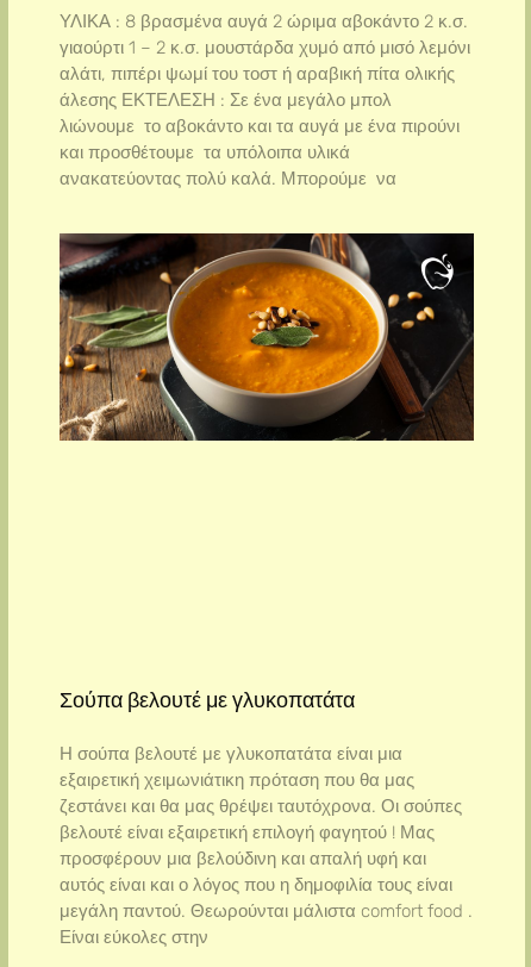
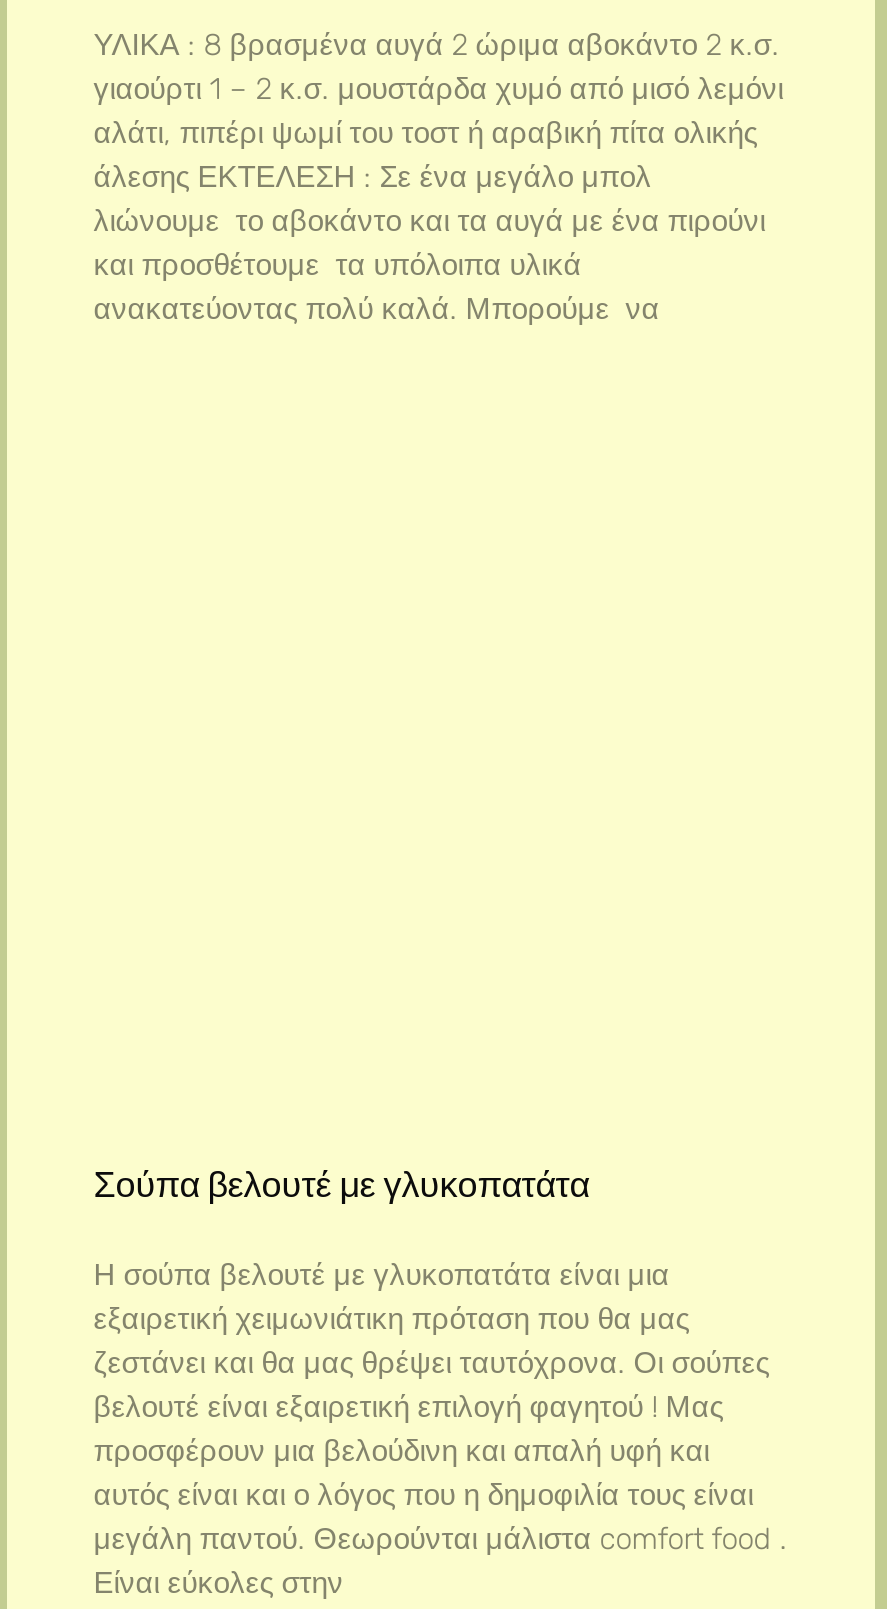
- [image]
